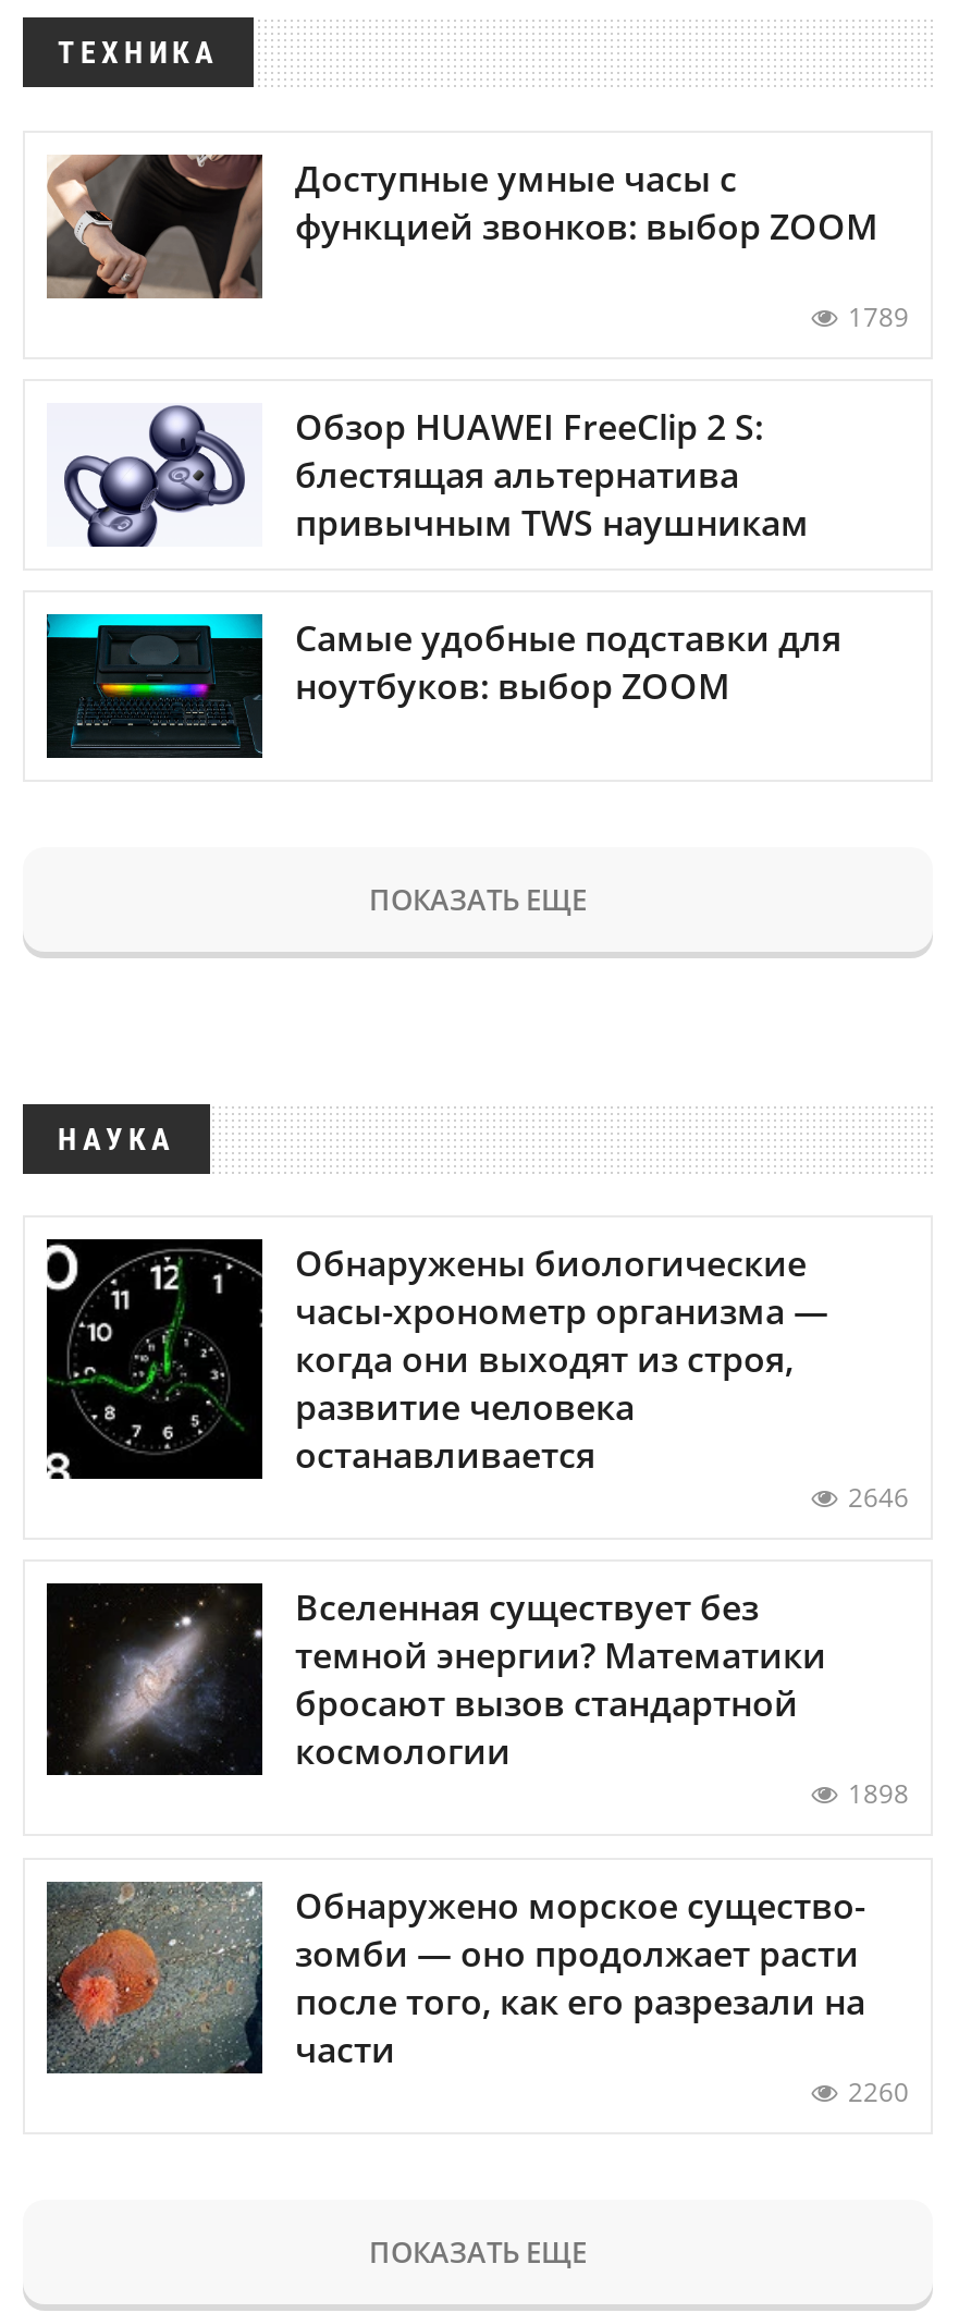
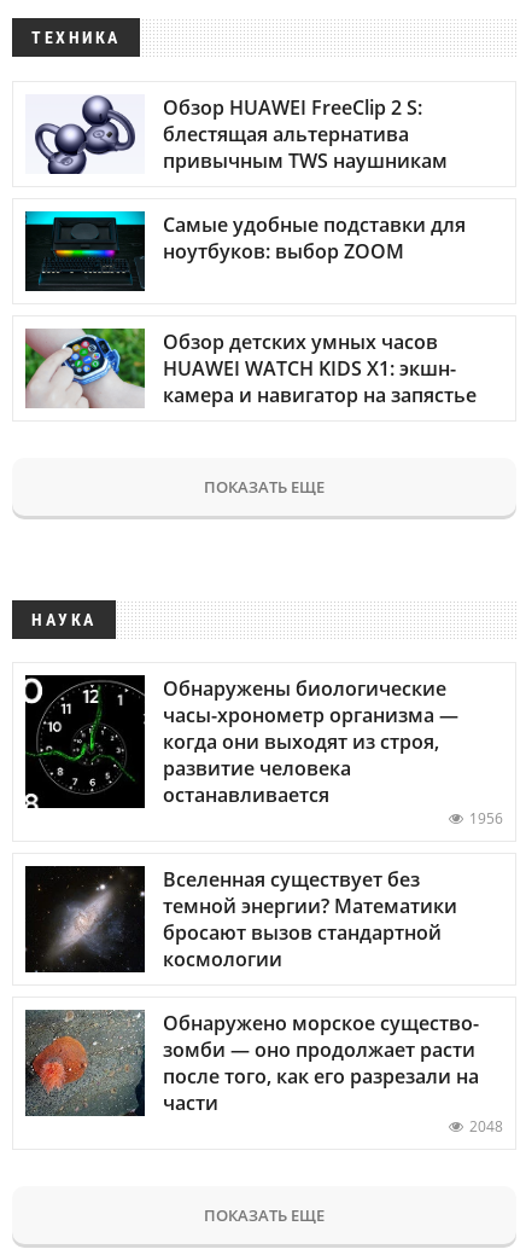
- [image]
- Доступные умные часы с
- функцией звонков: выбор ZOOM
- 1789

moved up: [image] | Обзор HUAWEI FreeClip 2 S: | блестящая альтернатива | привычным TWS наушникам | Самые удобные подставки для | ноутбуков: выбор ZOOM

+ [image]
+ Обзор детских умных часов
+ HUAWEI WATCH KIDS X1: экшн-
+ камера и навигатор на запястье

- 2646
+ 1956

- 1898

- 2260
+ 2048
